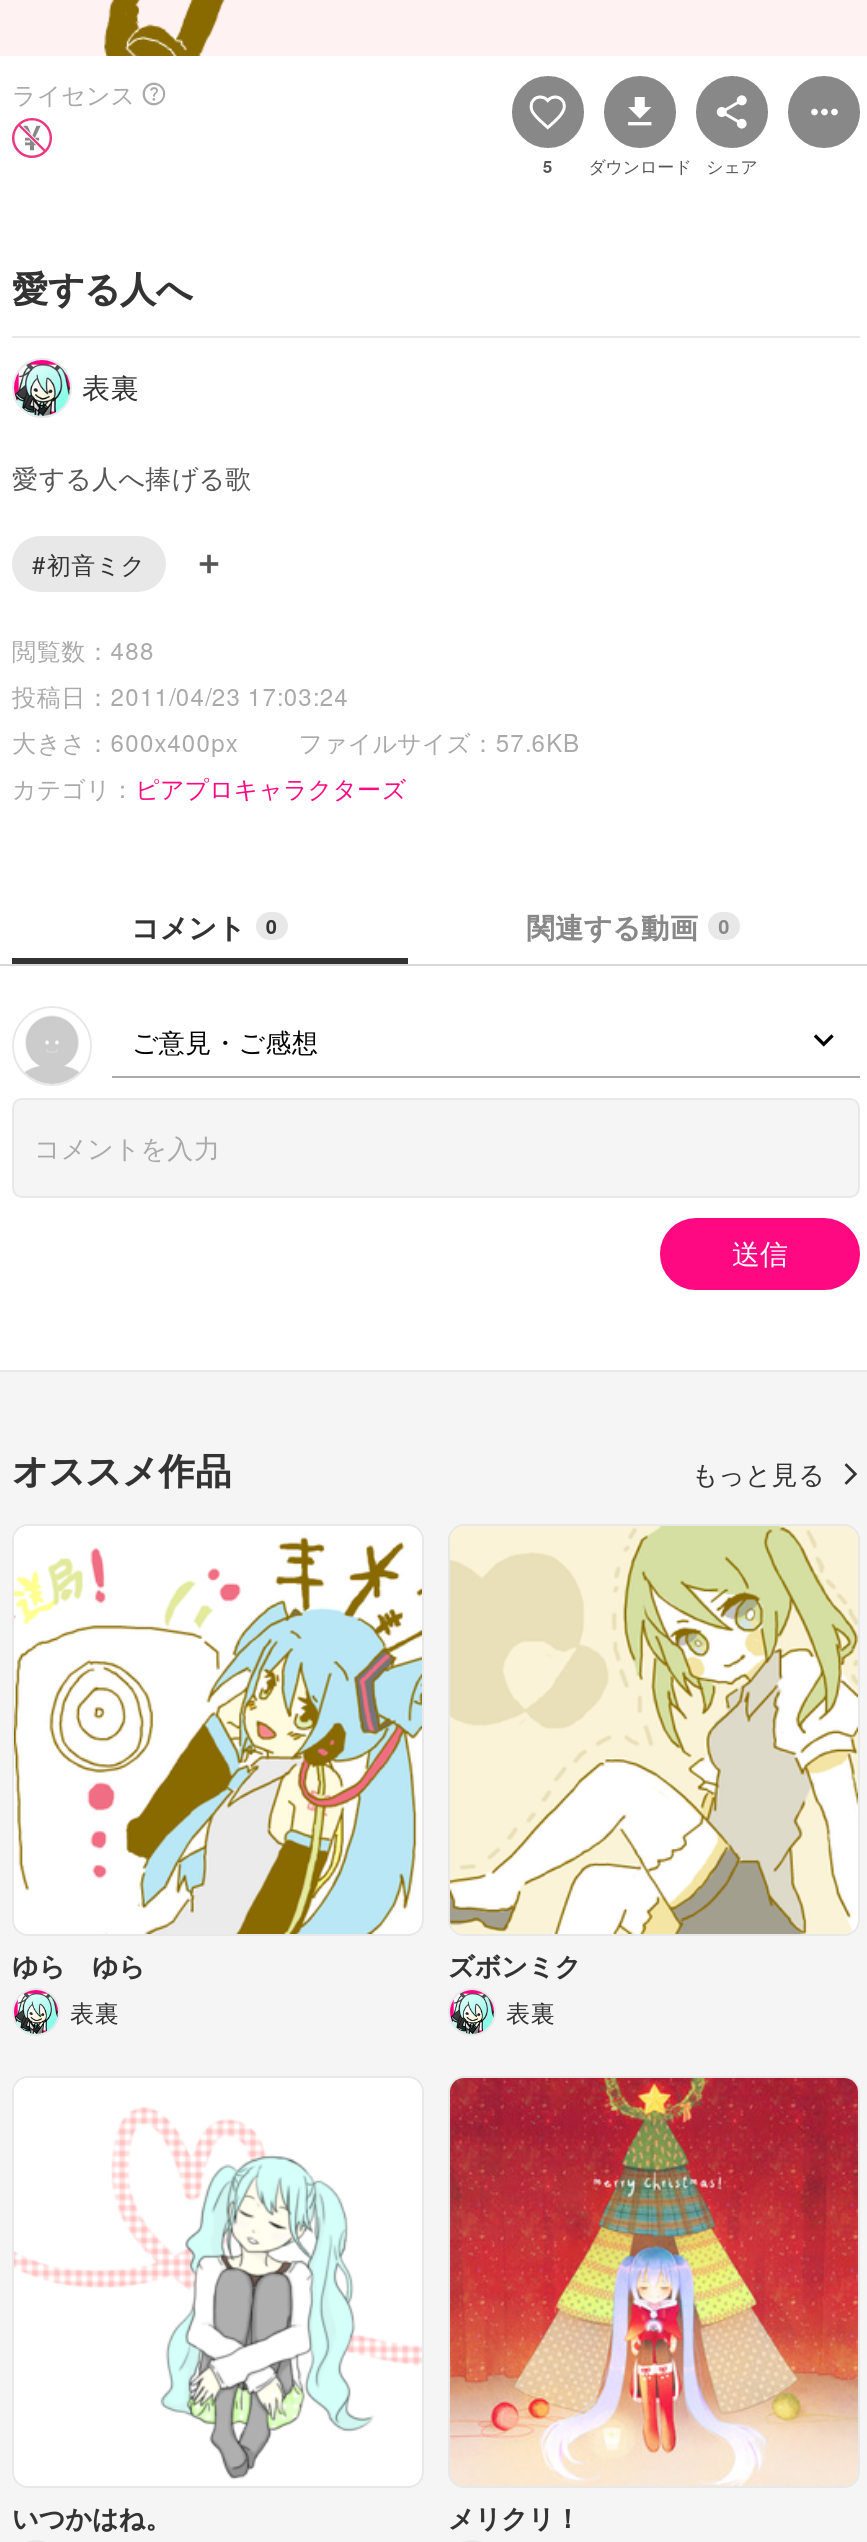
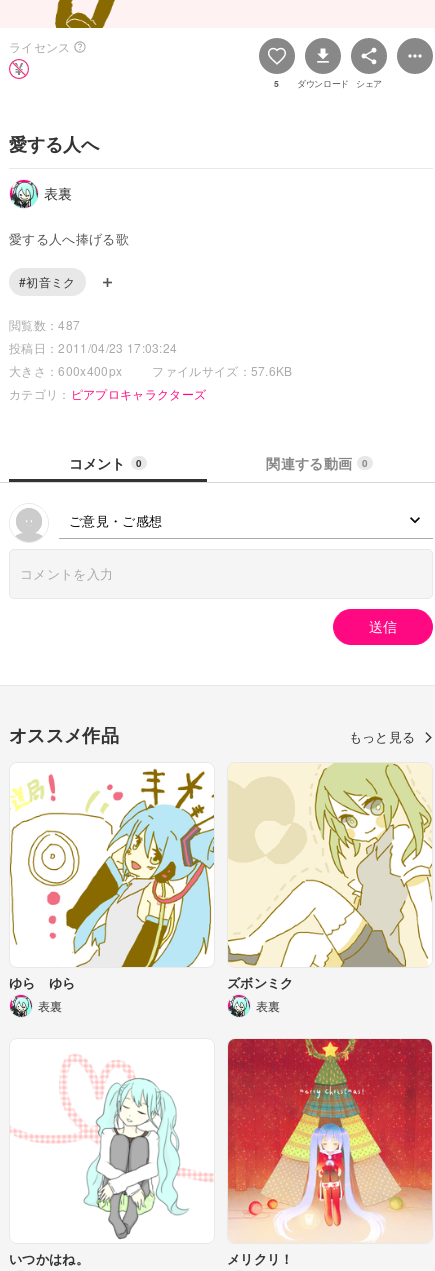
- 閲覧数：488
+ 閲覧数：487
